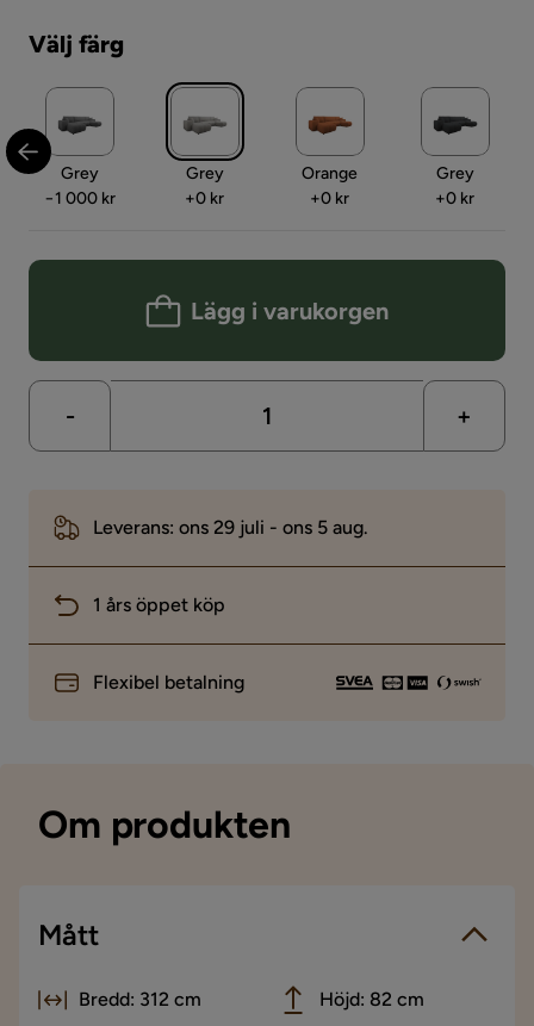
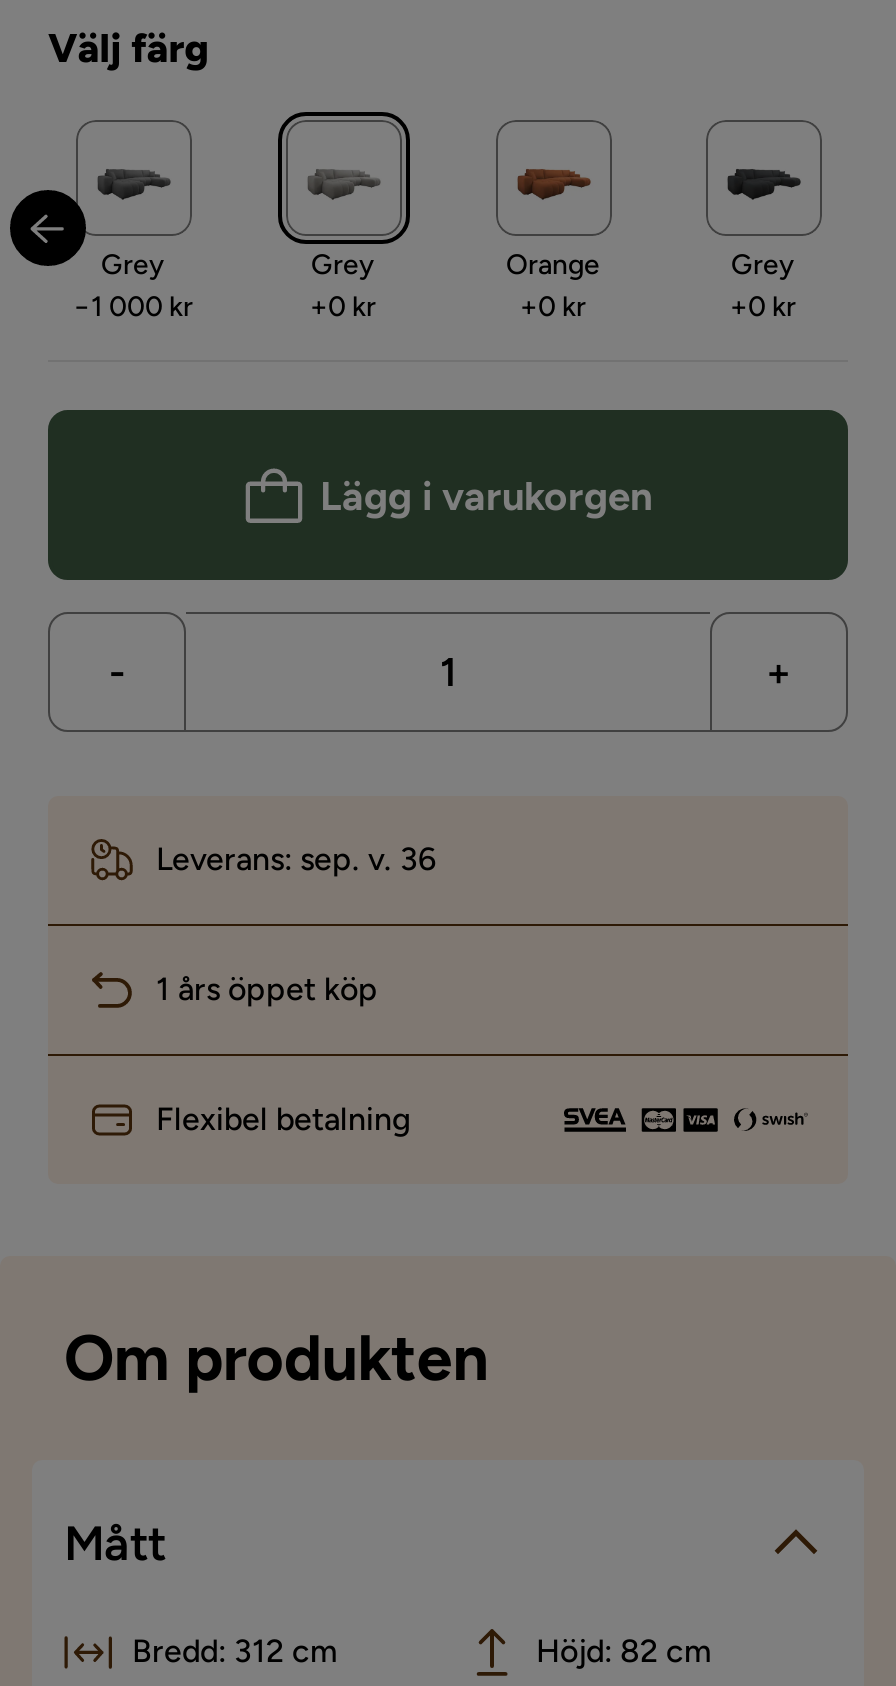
- Leverans: ons 29 juli - ons 5 aug.
+ Leverans: sep. v. 36
